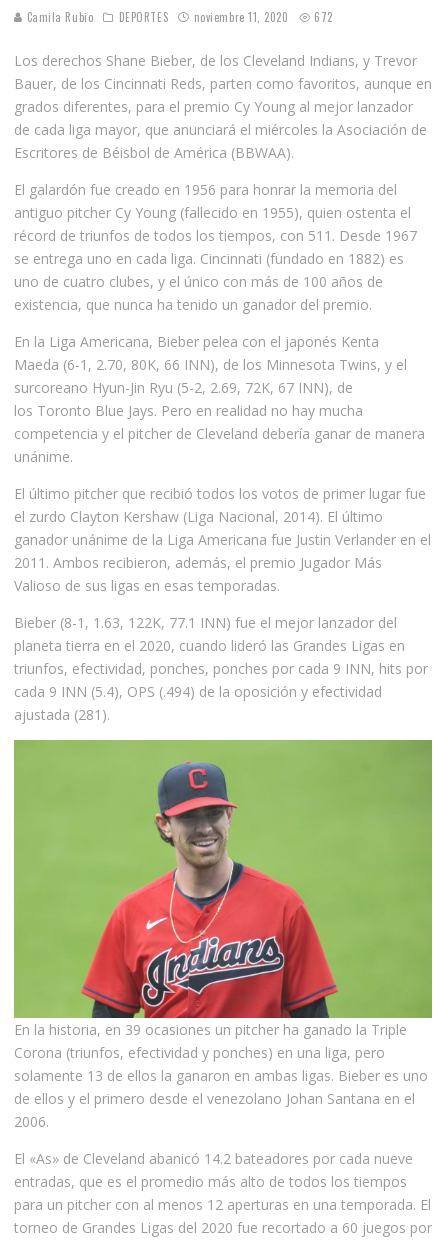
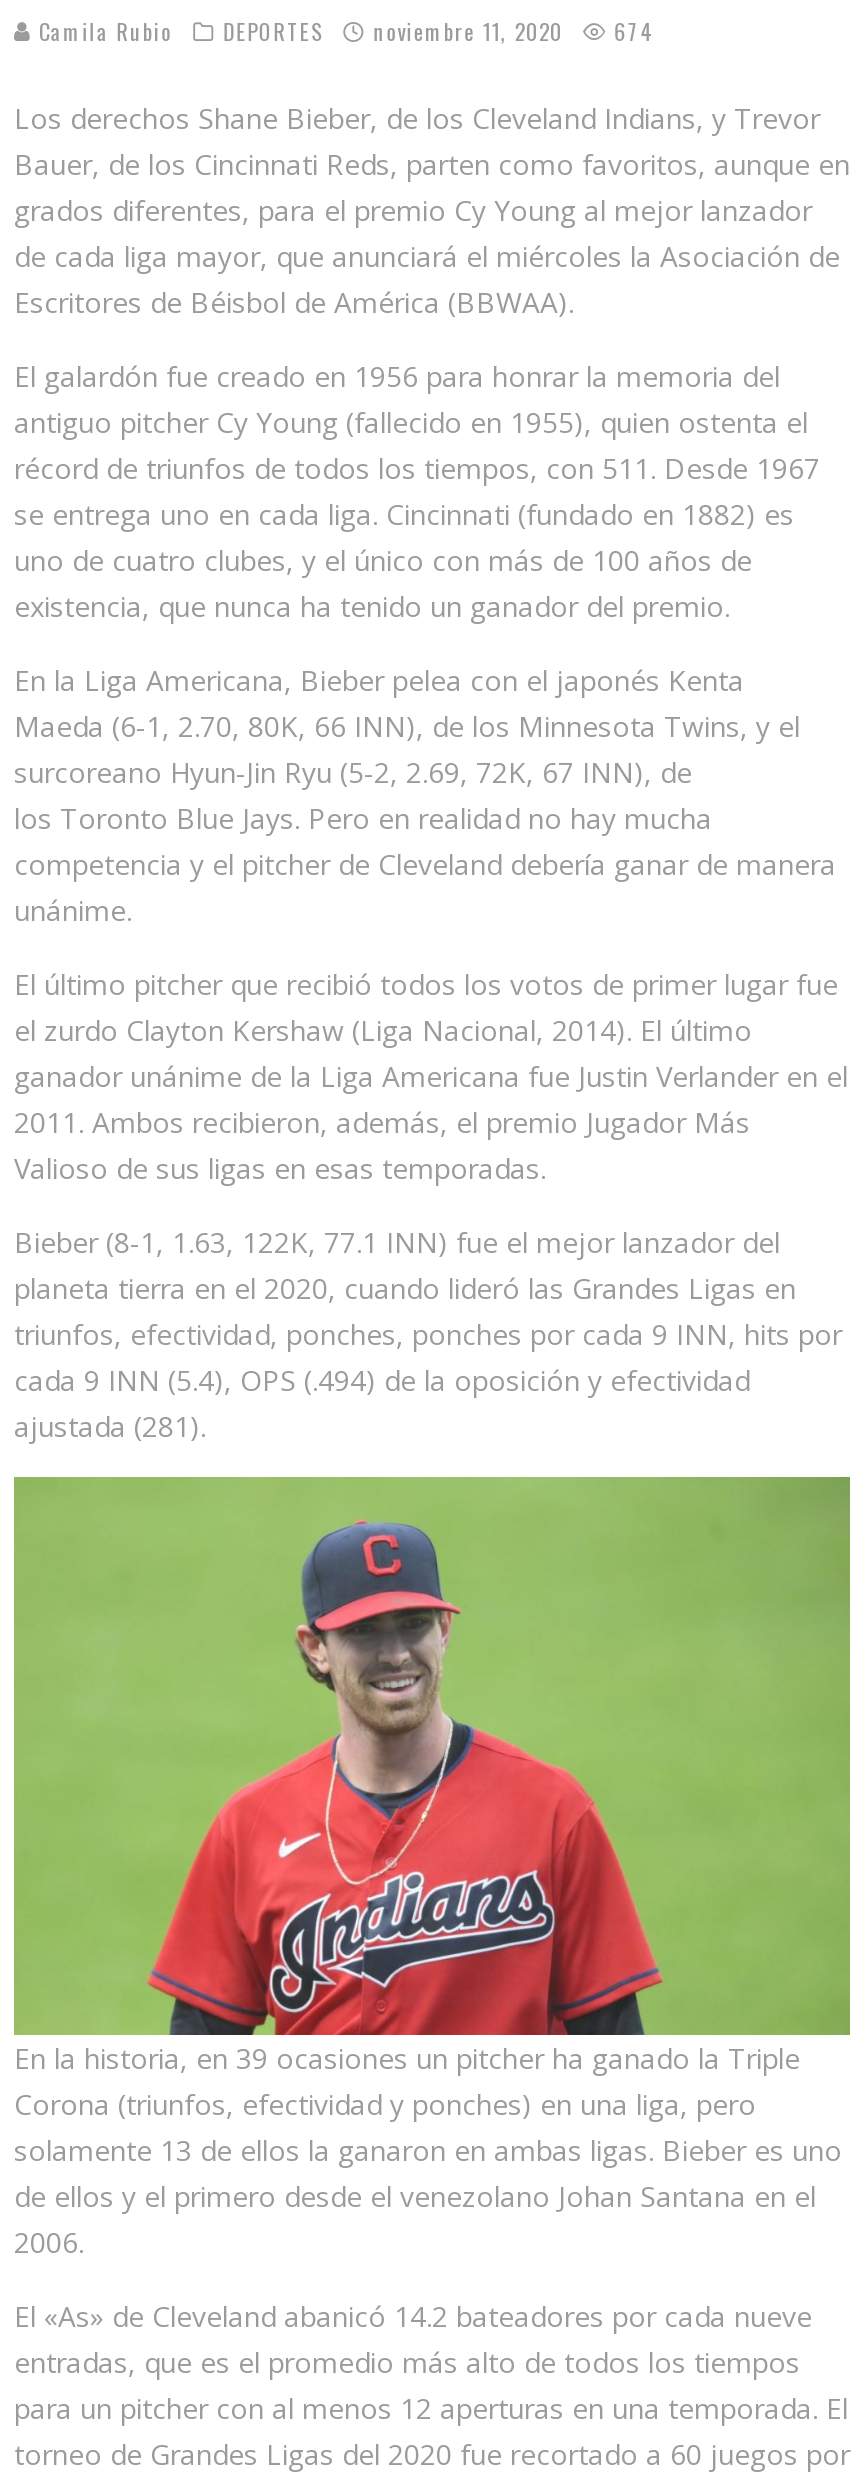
- Camila Rubio DEPORTES noviembre 11, 2020 672
+ Camila Rubio DEPORTES noviembre 11, 2020 674
